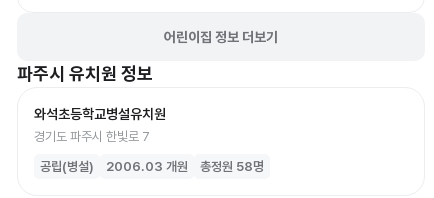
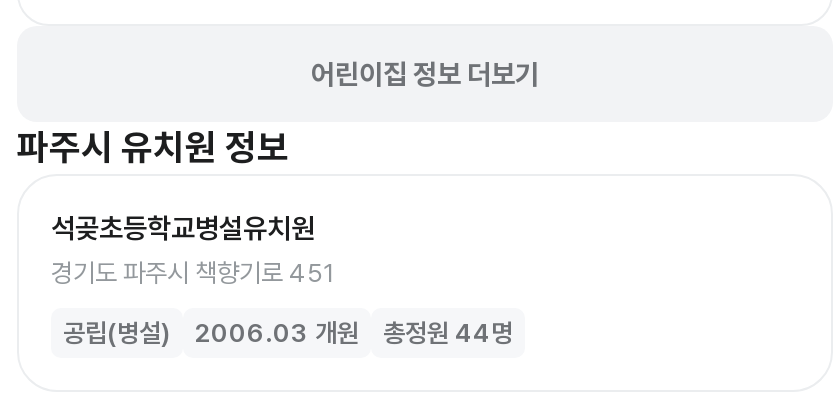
- 와석초등학교병설유치원
- 경기도 파주시 한빛로 7
+ 석곶초등학교병설유치원
+ 경기도 파주시 책향기로 451

- 공립(병설) 2006.03 개원 총정원 58명
+ 공립(병설) 2006.03 개원 총정원 44명
